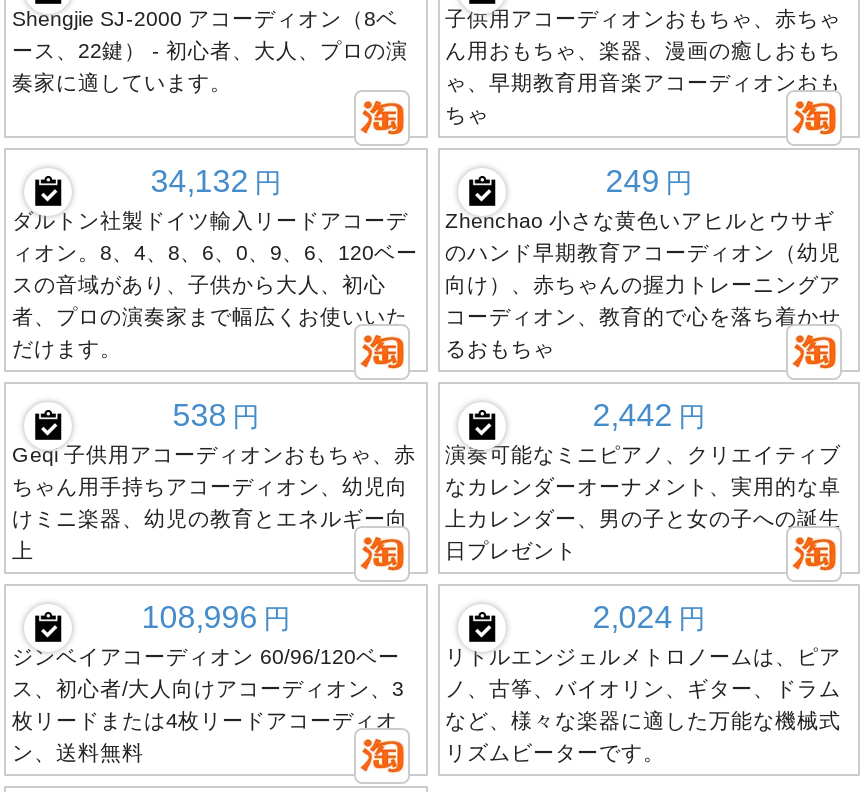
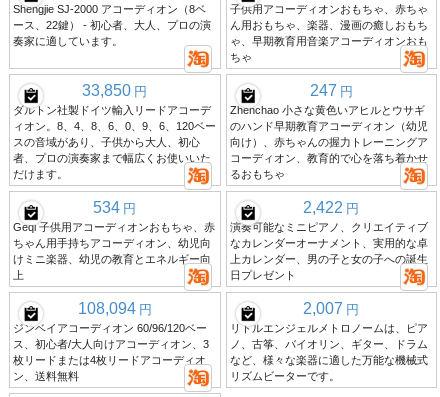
- 34,132 円
+ 33,850 円

- 249 円
+ 247 円

- 538 円
+ 534 円

- 2,442 円
+ 2,422 円

- 108,996 円
+ 108,094 円

- 2,024 円
+ 2,007 円
